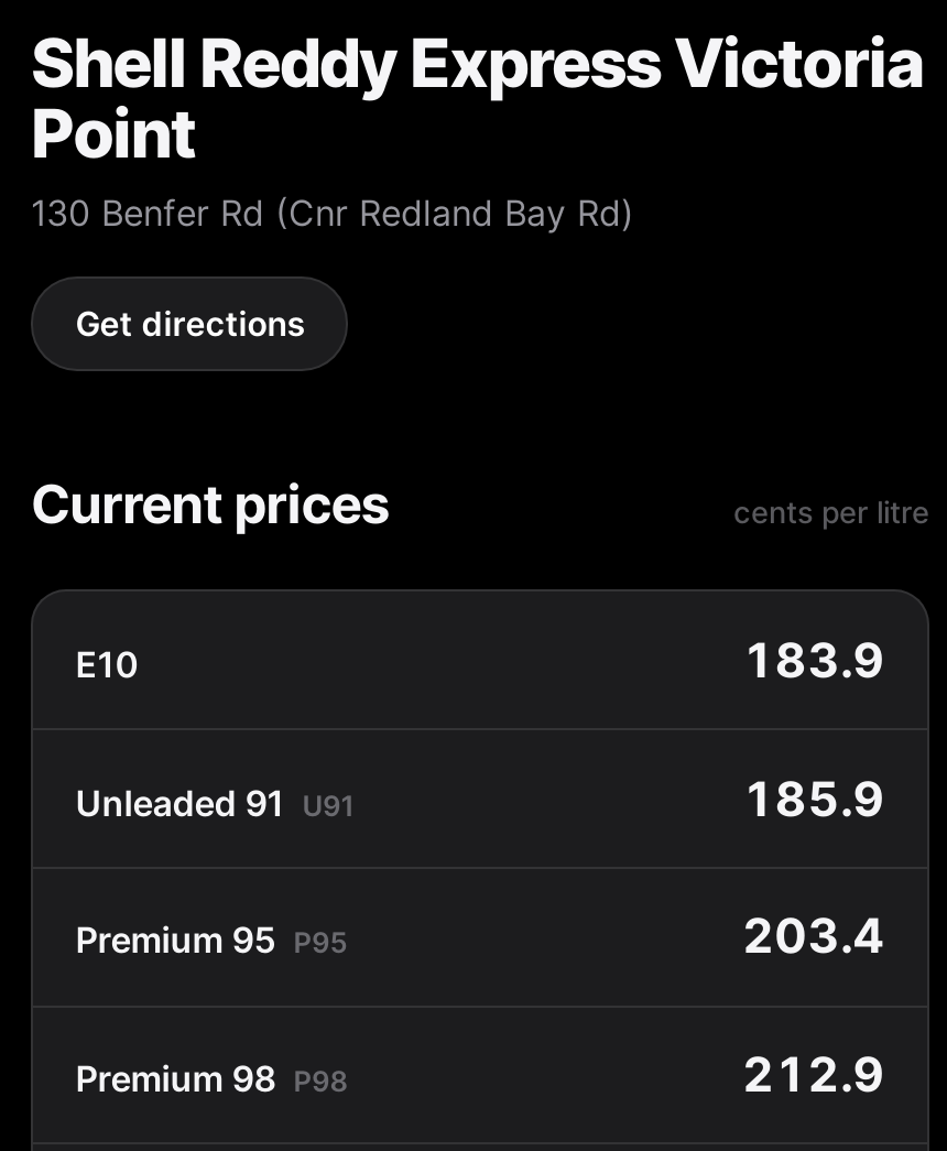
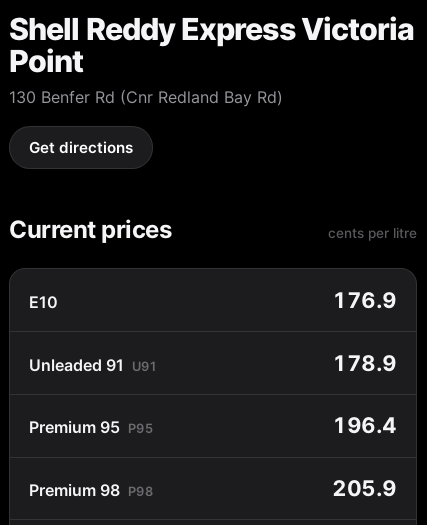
- 183.9
+ 176.9

- 185.9
+ 178.9

- 203.4
+ 196.4

- 212.9
+ 205.9
